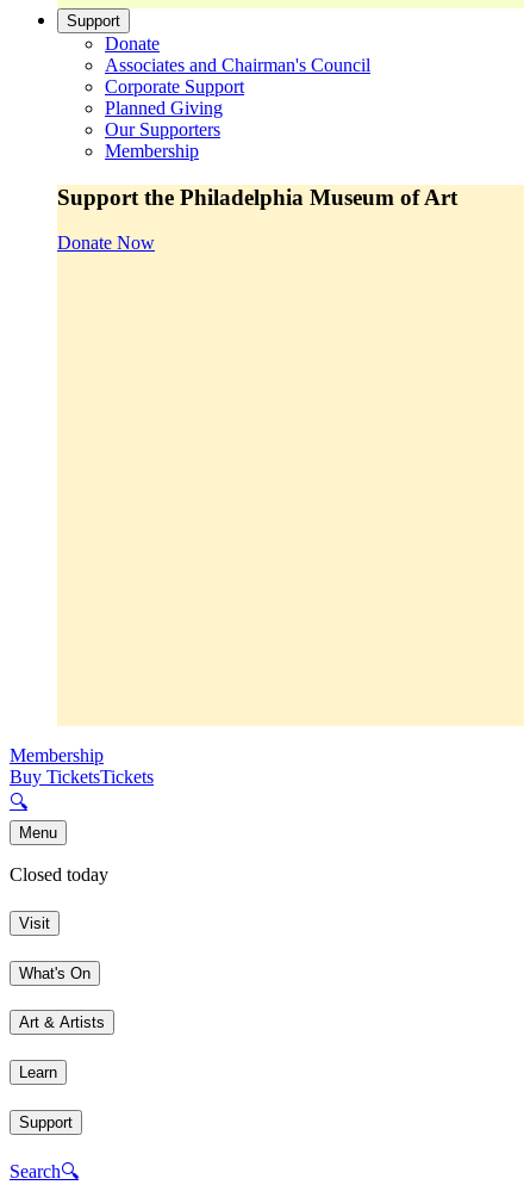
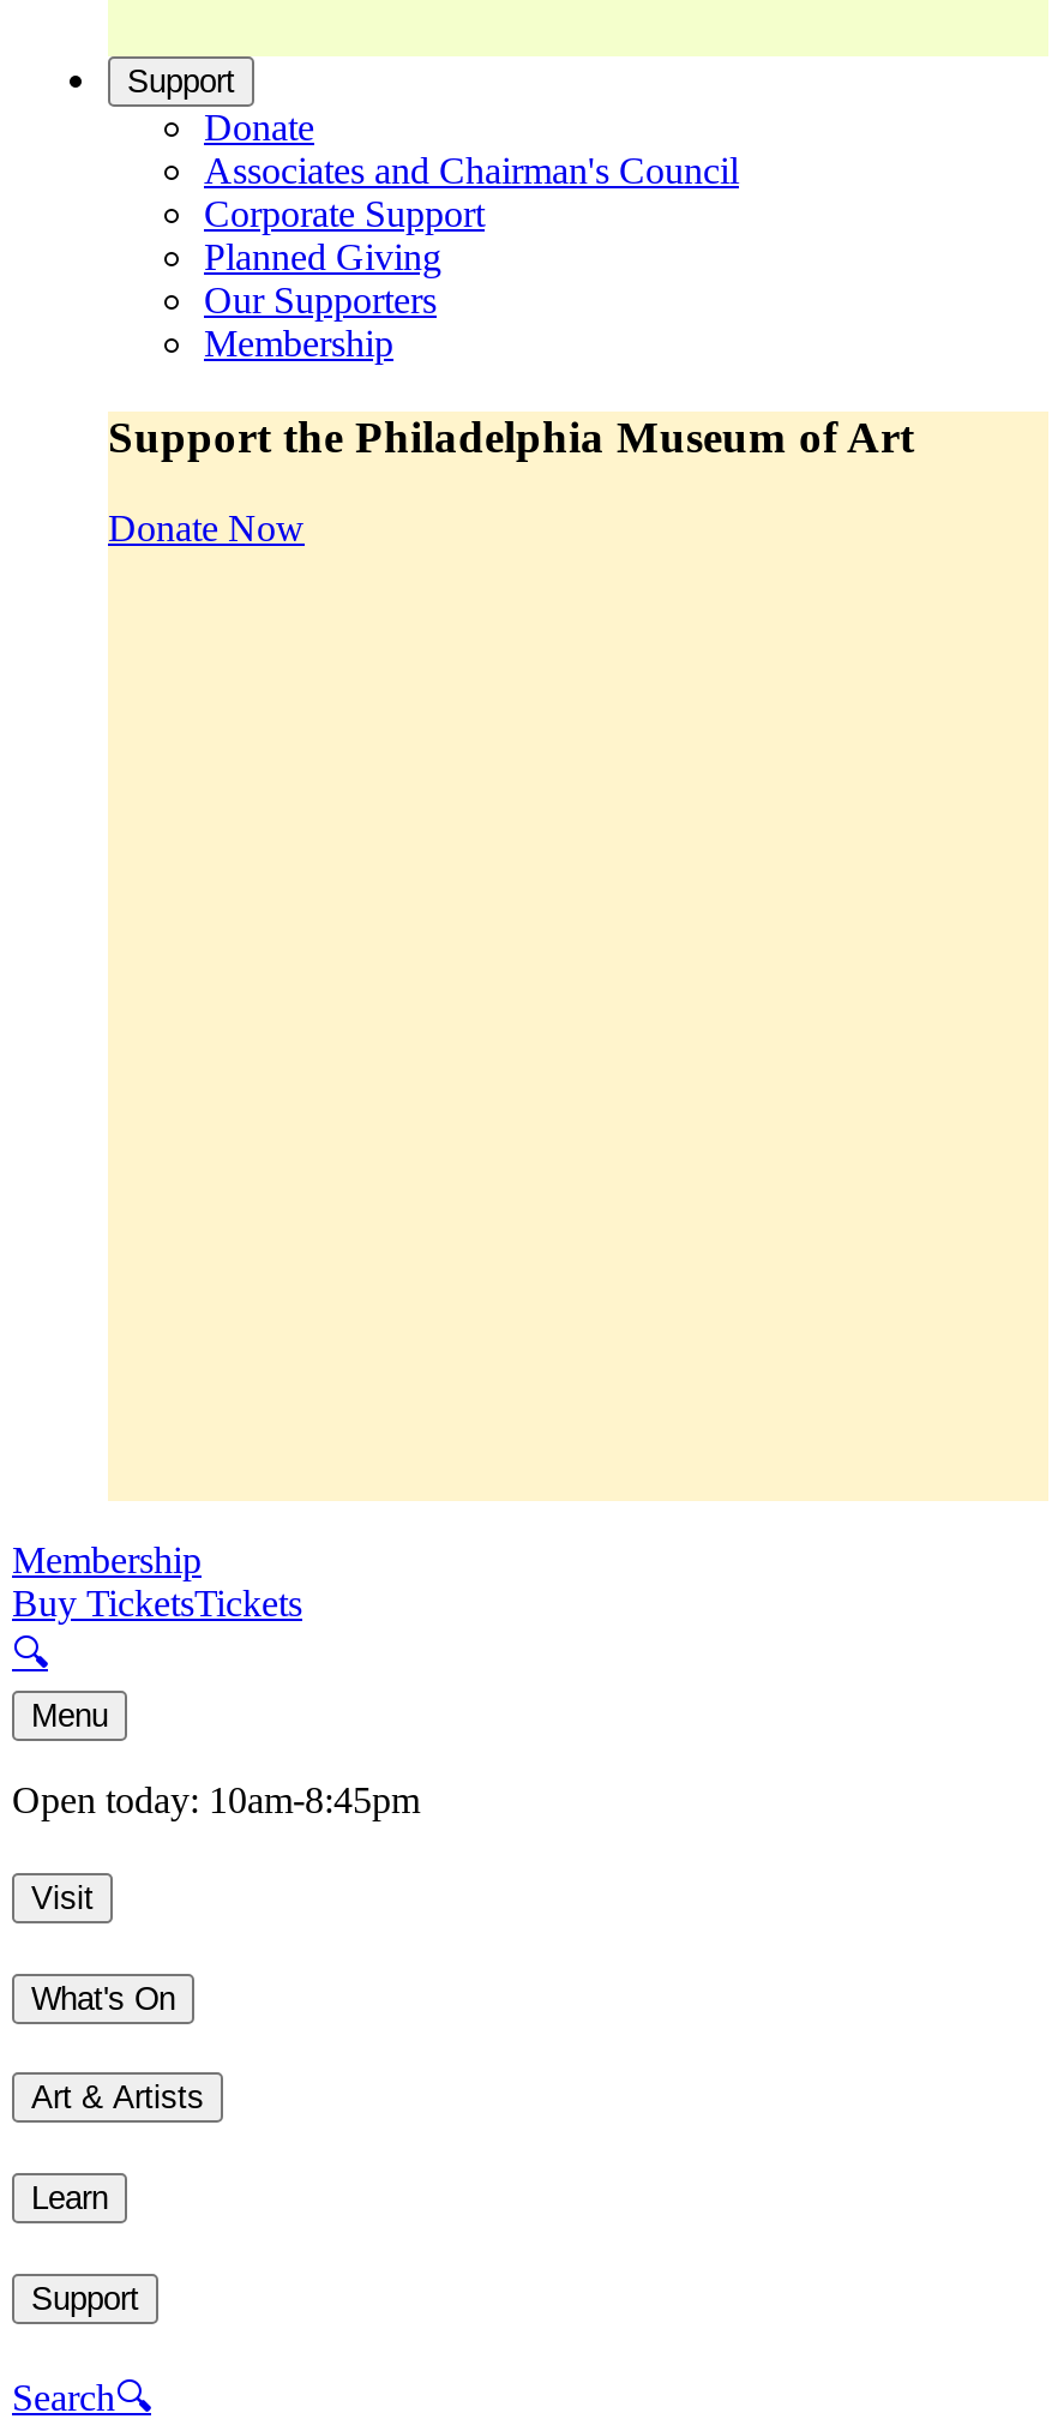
- Closed today
+ Open today: 10am-8:45pm
